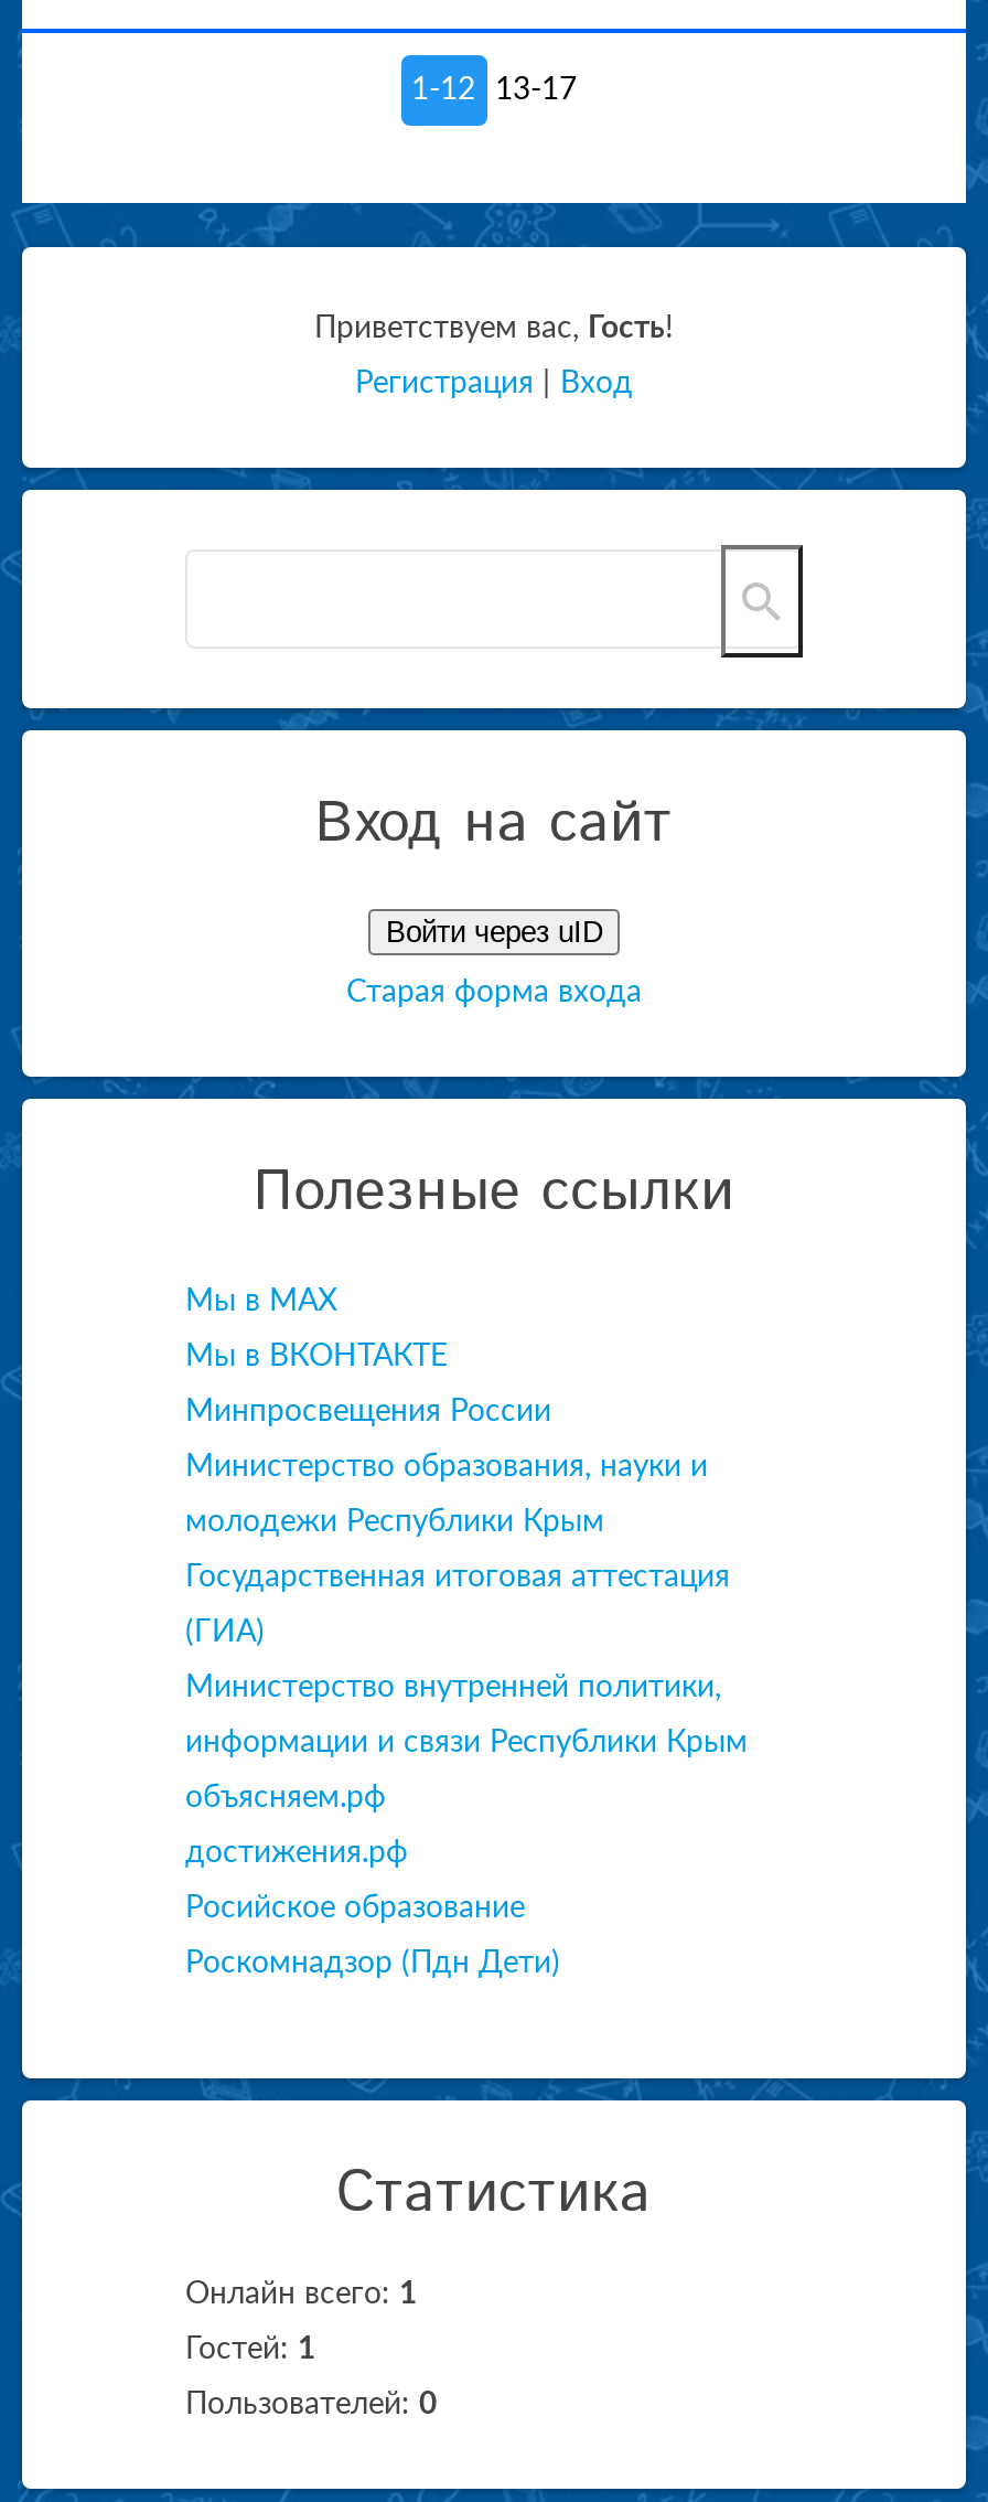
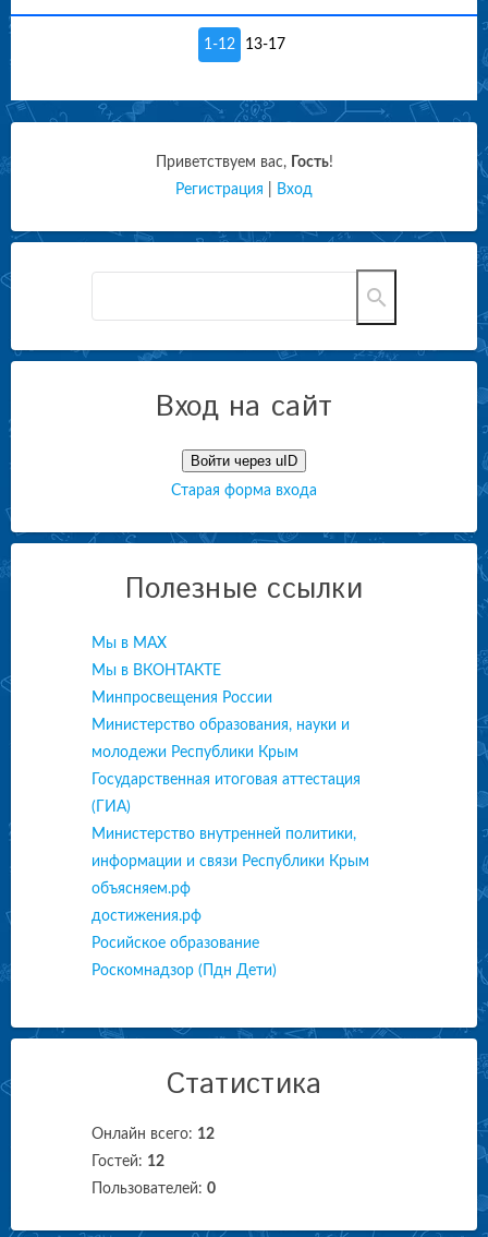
- Онлайн всего: 1
+ Онлайн всего: 12

- Гостей: 1
+ Гостей: 12
